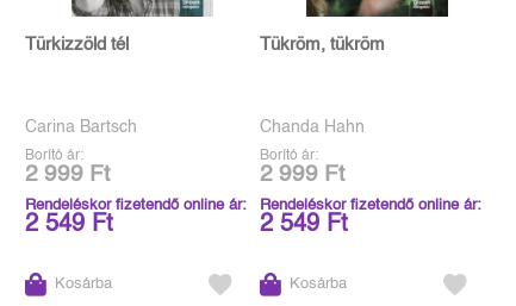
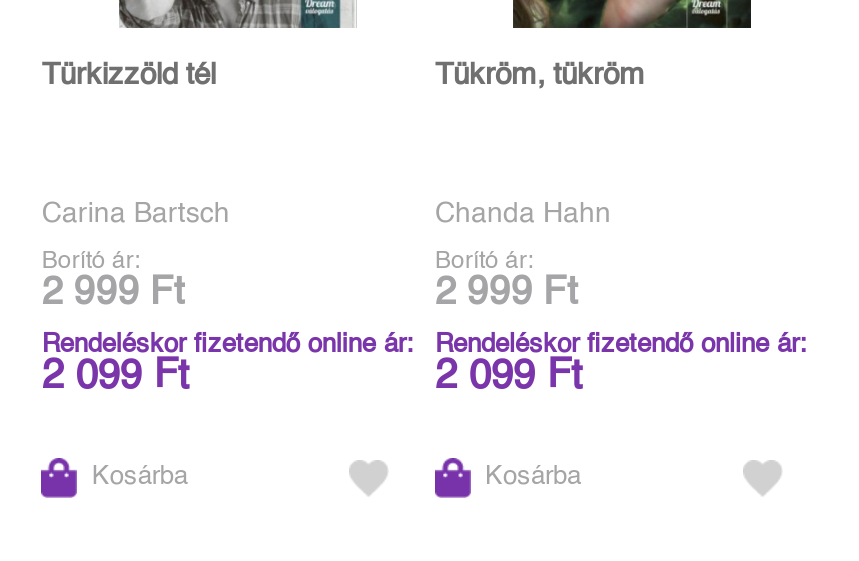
- 2 549 Ft
+ 2 099 Ft

- 2 549 Ft
+ 2 099 Ft
